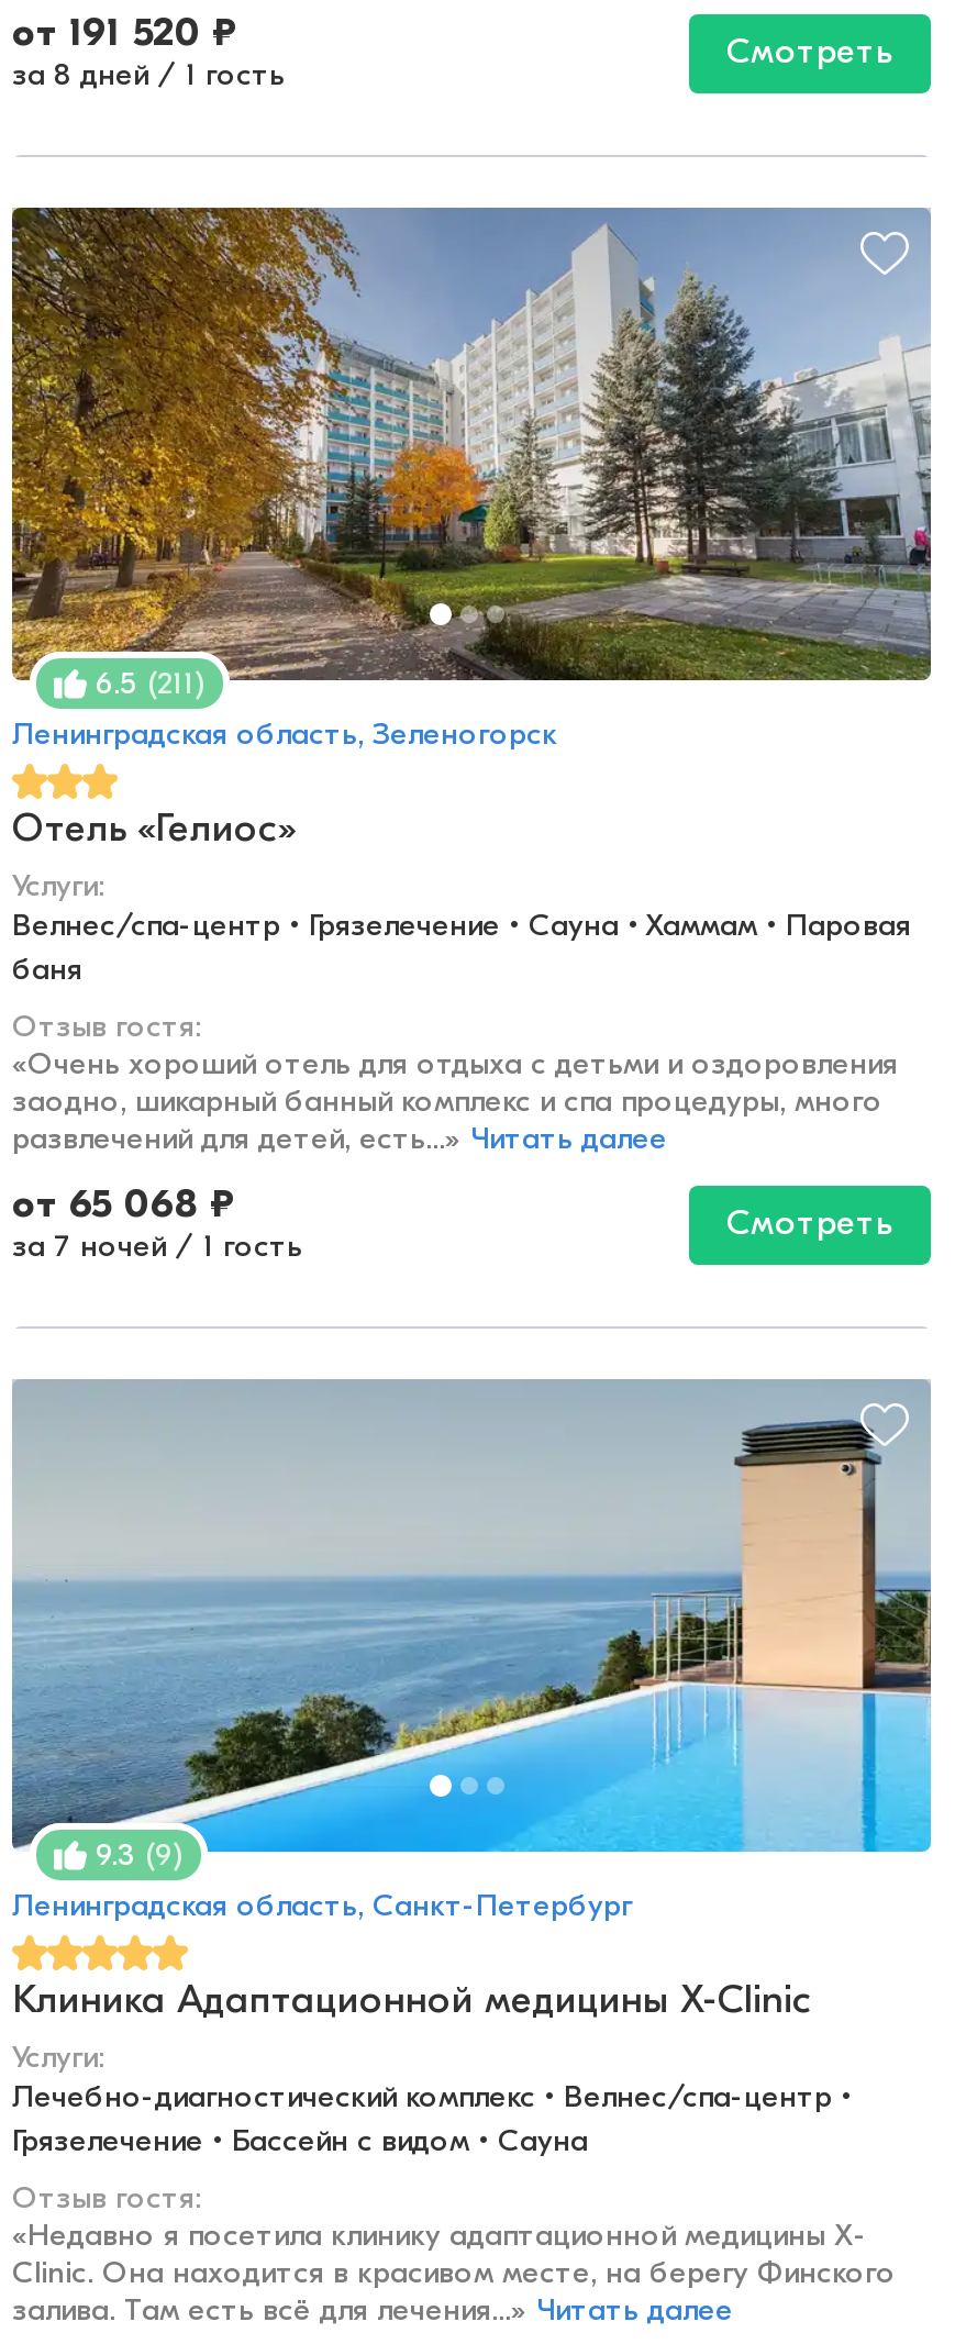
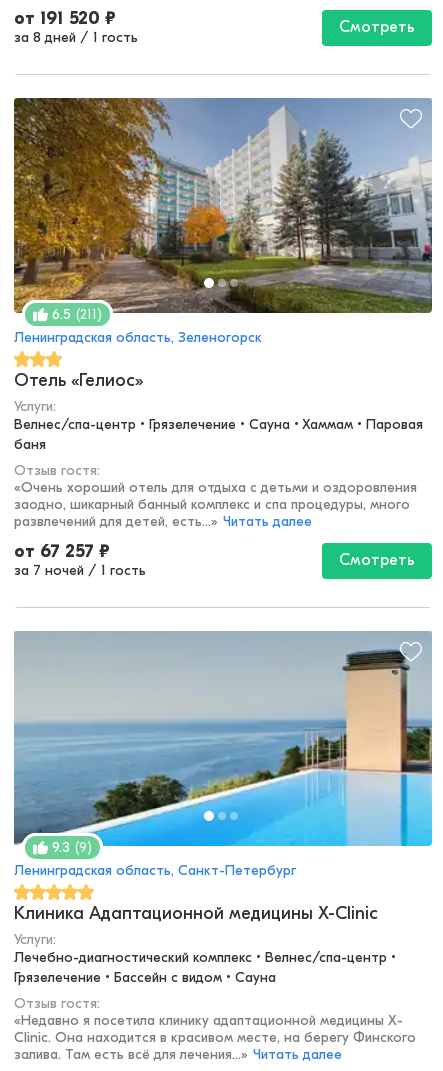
- от 65 068 ₽
+ от 67 257 ₽
